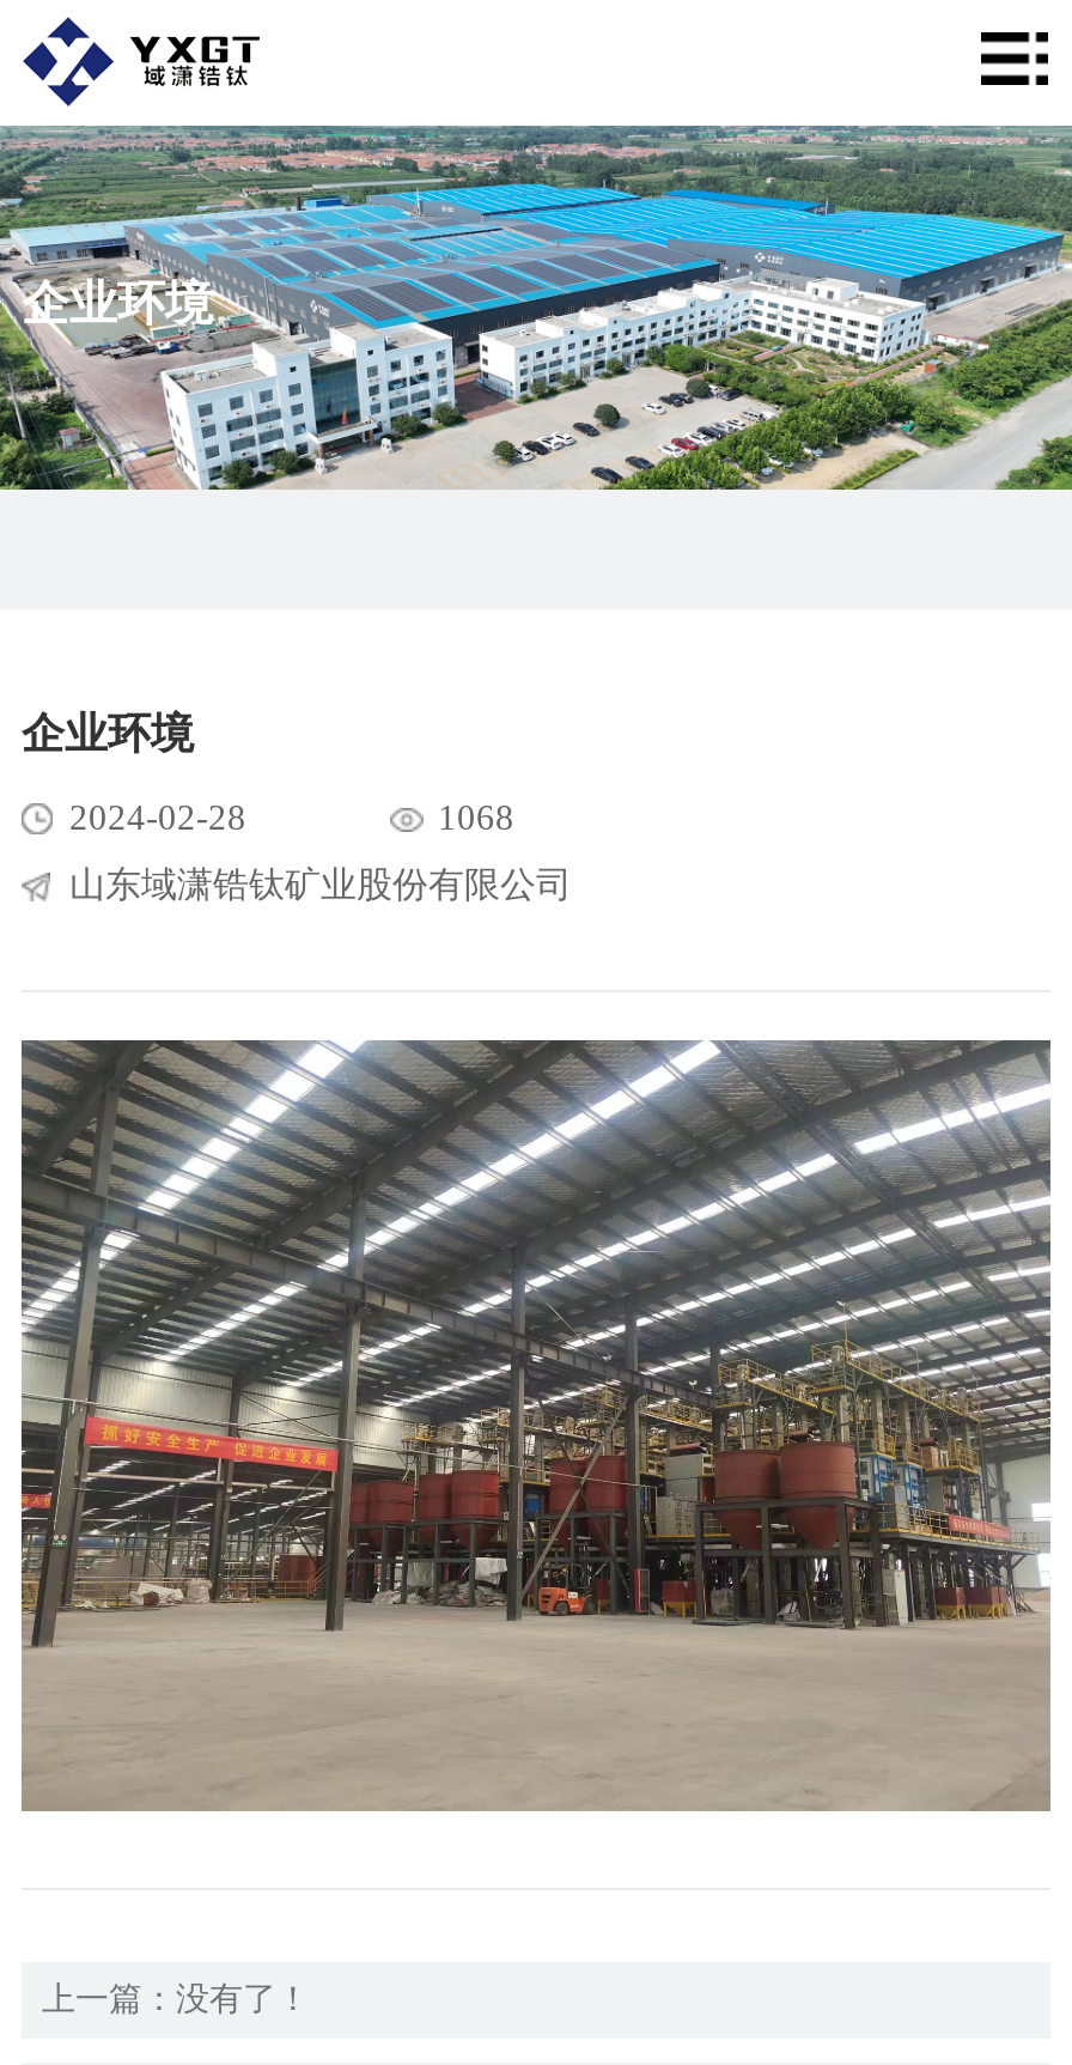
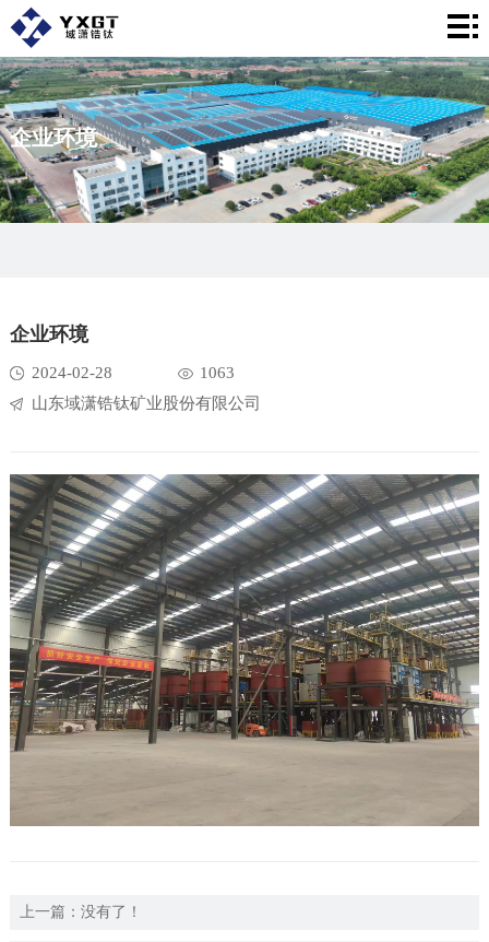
- 1068
+ 1063
